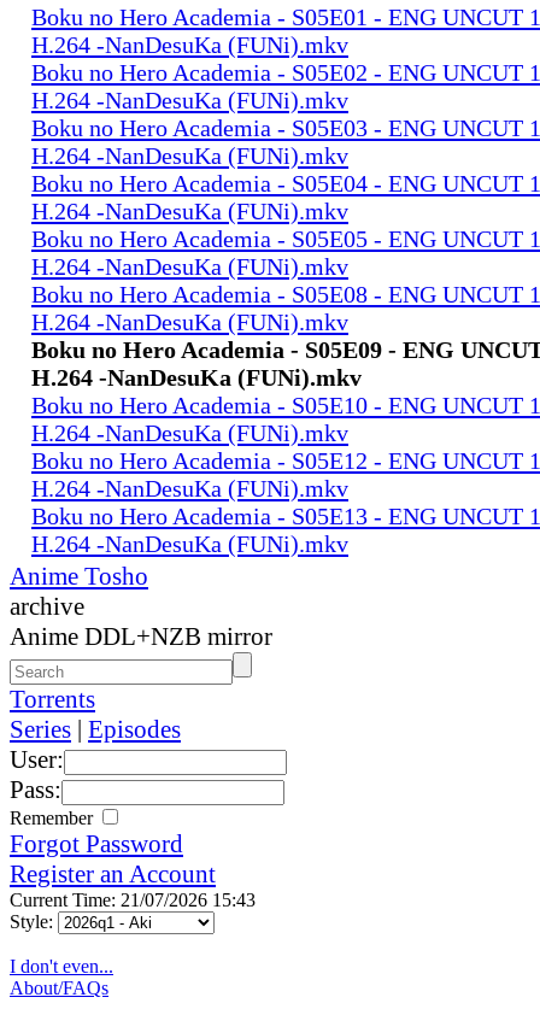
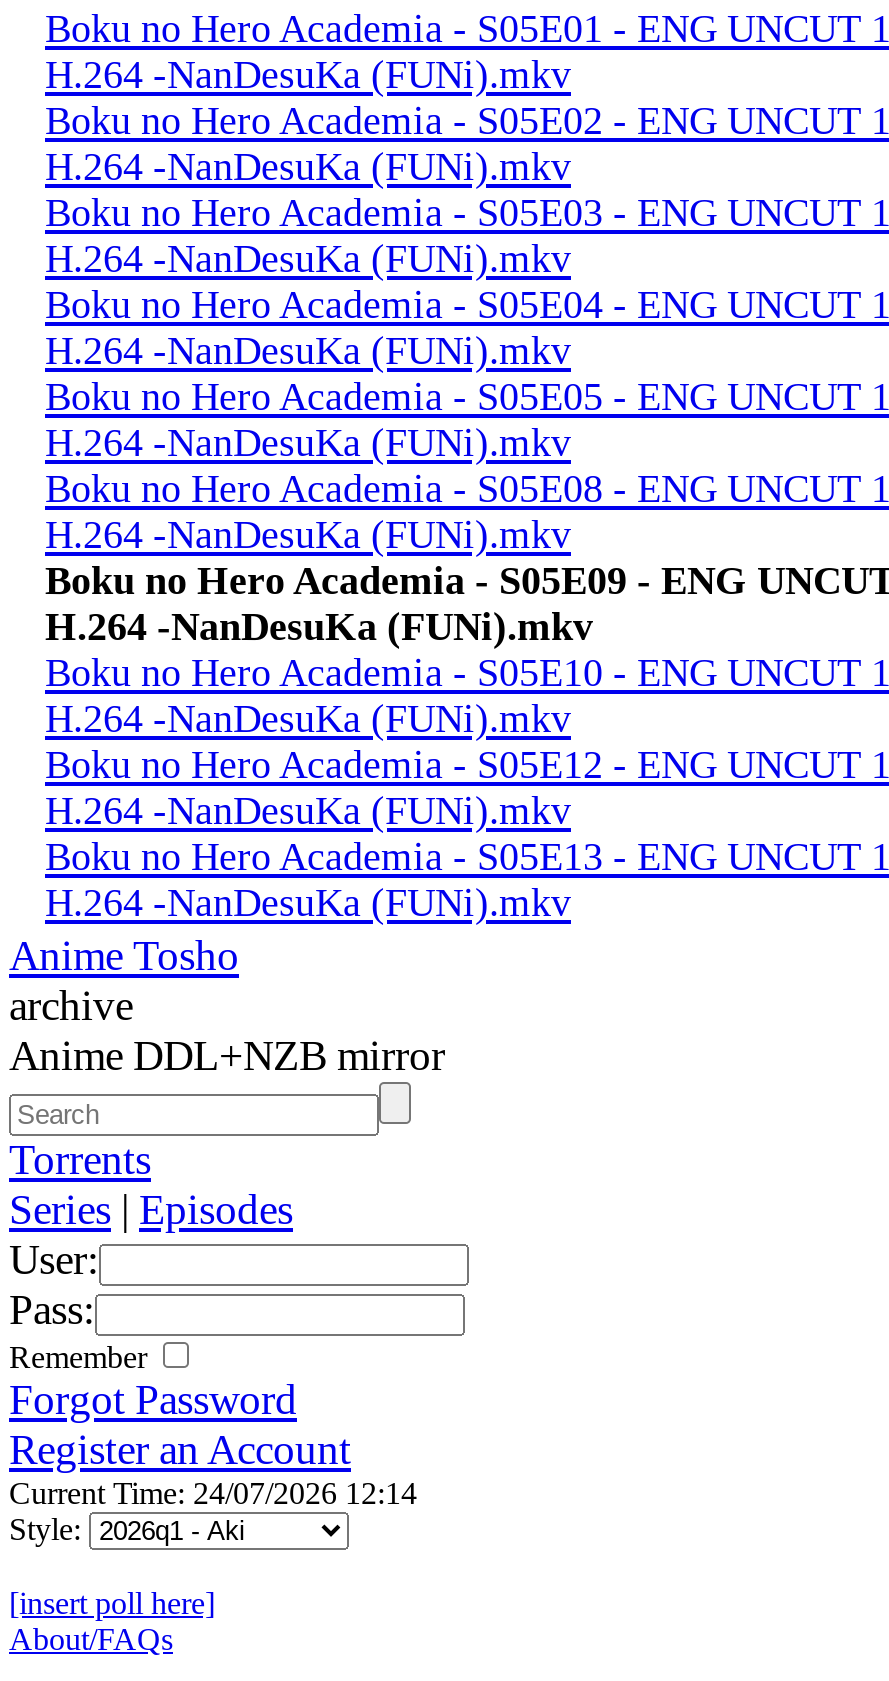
- Current Time: 21/07/2026 15:43
+ Current Time: 24/07/2026 12:14

- I don't even...
+ [insert poll here]
